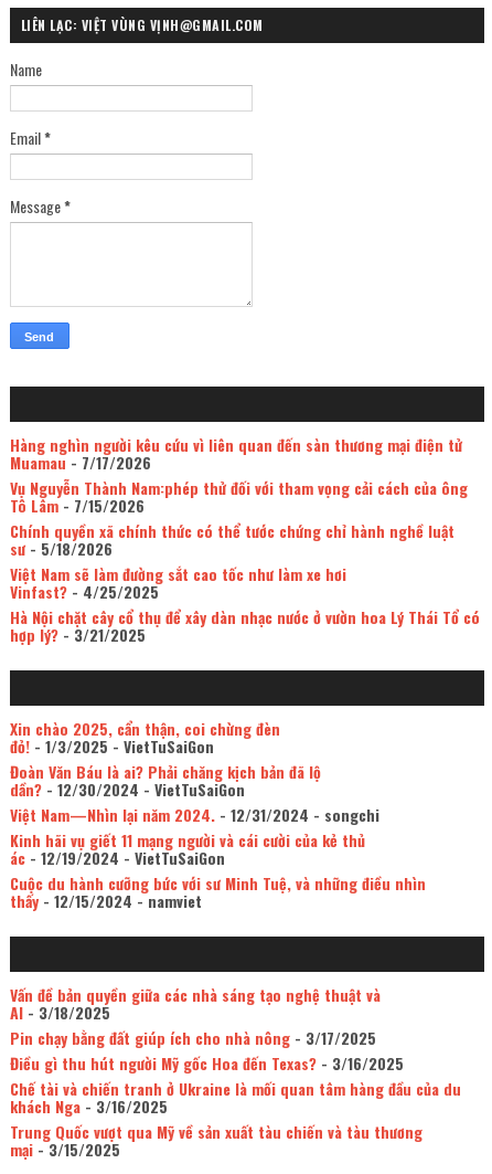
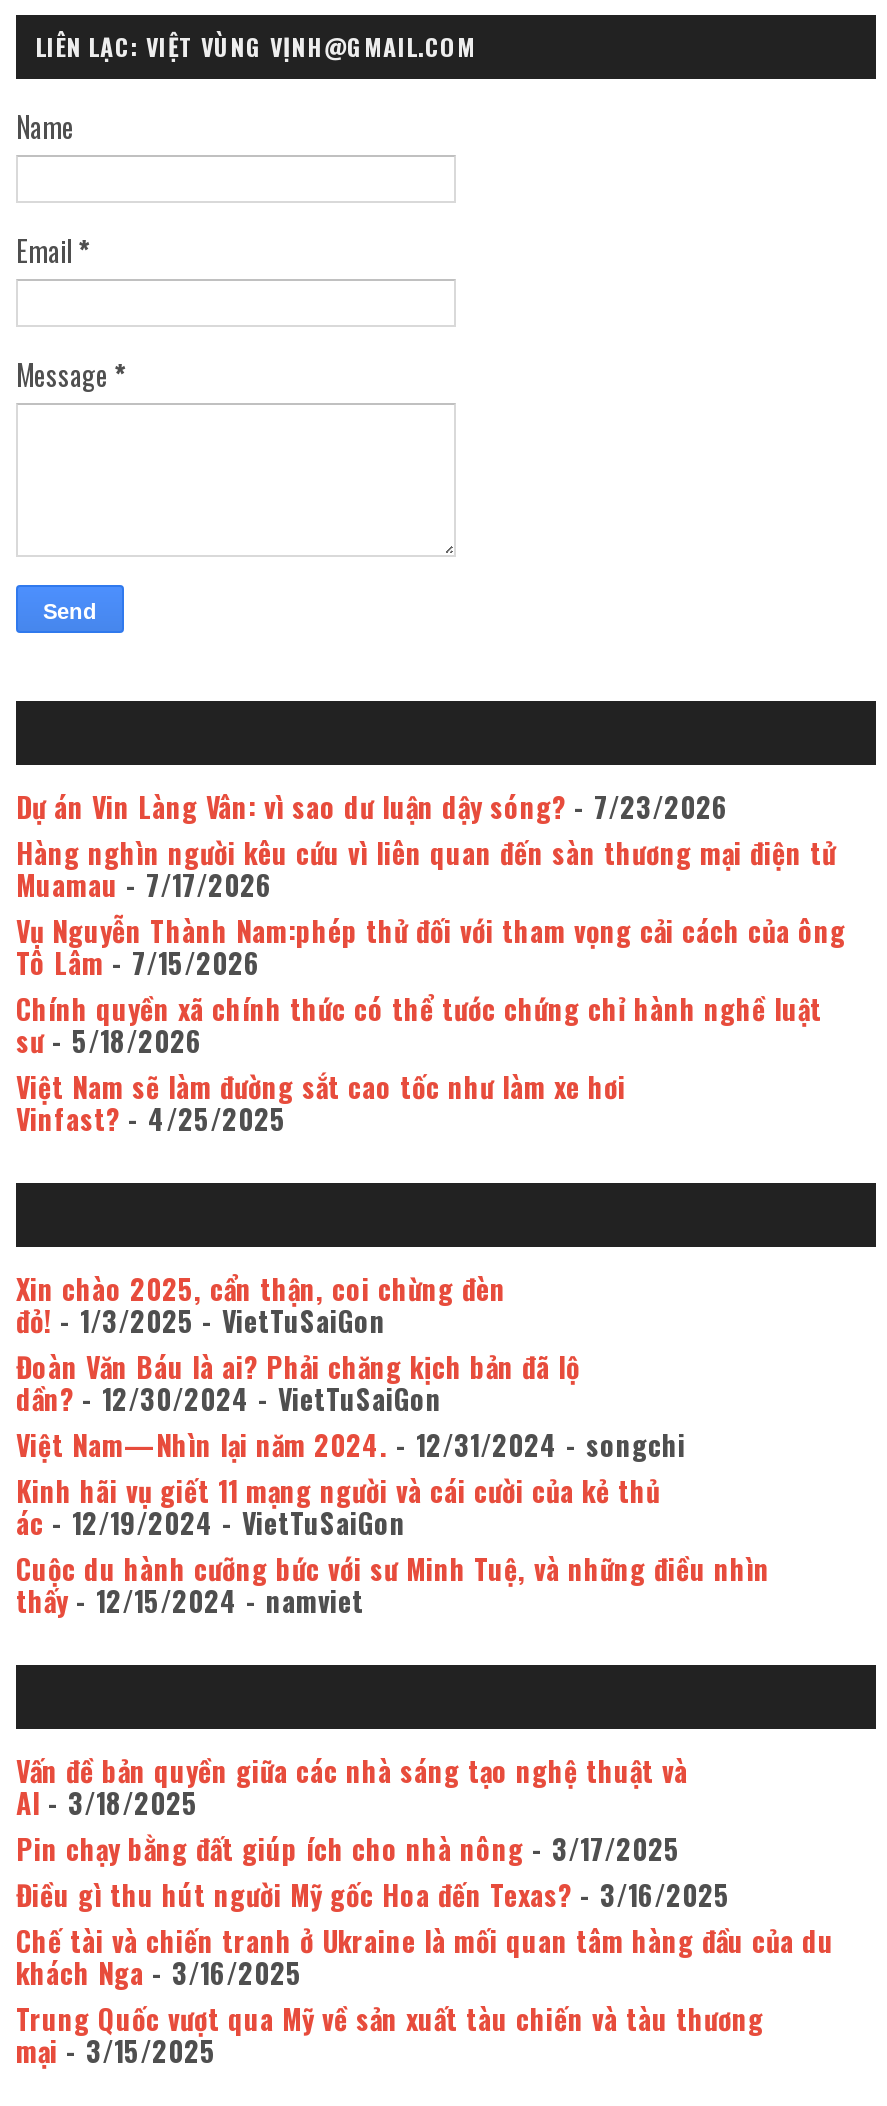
+ Dự án Vin Làng Vân: vì sao dư luận dậy sóng? - 7/23/2026

moved down: Hàng nghìn người kêu cứu vì liên quan đến sàn thương mại điện tử | Muamau- 7/17/2026 | Vụ Nguyễn Thành Nam:phép thử đối với tham vọng cải cách của ông | Tô Lâm- 7/15/2026 | Chính quyền xã chính thức có thể tước chứng chỉ hành nghề luật | sư- 5/18/2026 | Việt Nam sẽ làm đường sắt cao tốc như làm xe hơi | Vinfast?- 4/25/2025

- Hà Nội chặt cây cổ thụ để xây dàn nhạc nước ở vườn hoa Lý Thái Tổ có
- hợp lý?- 3/21/2025
